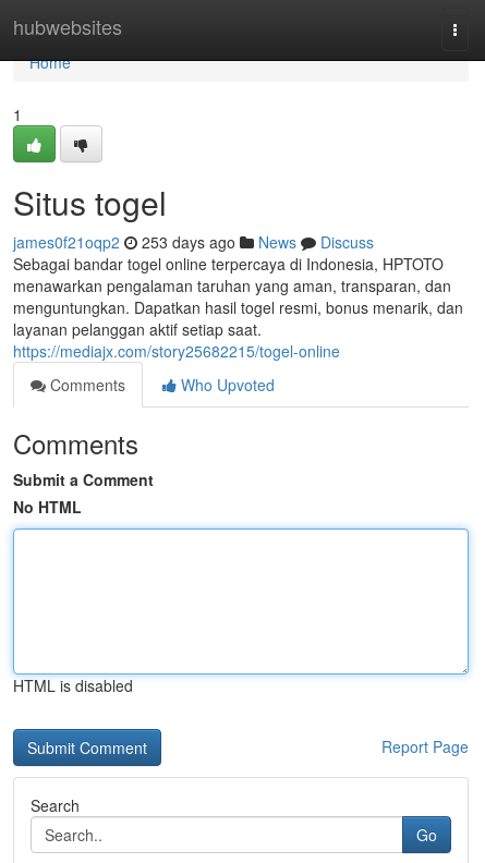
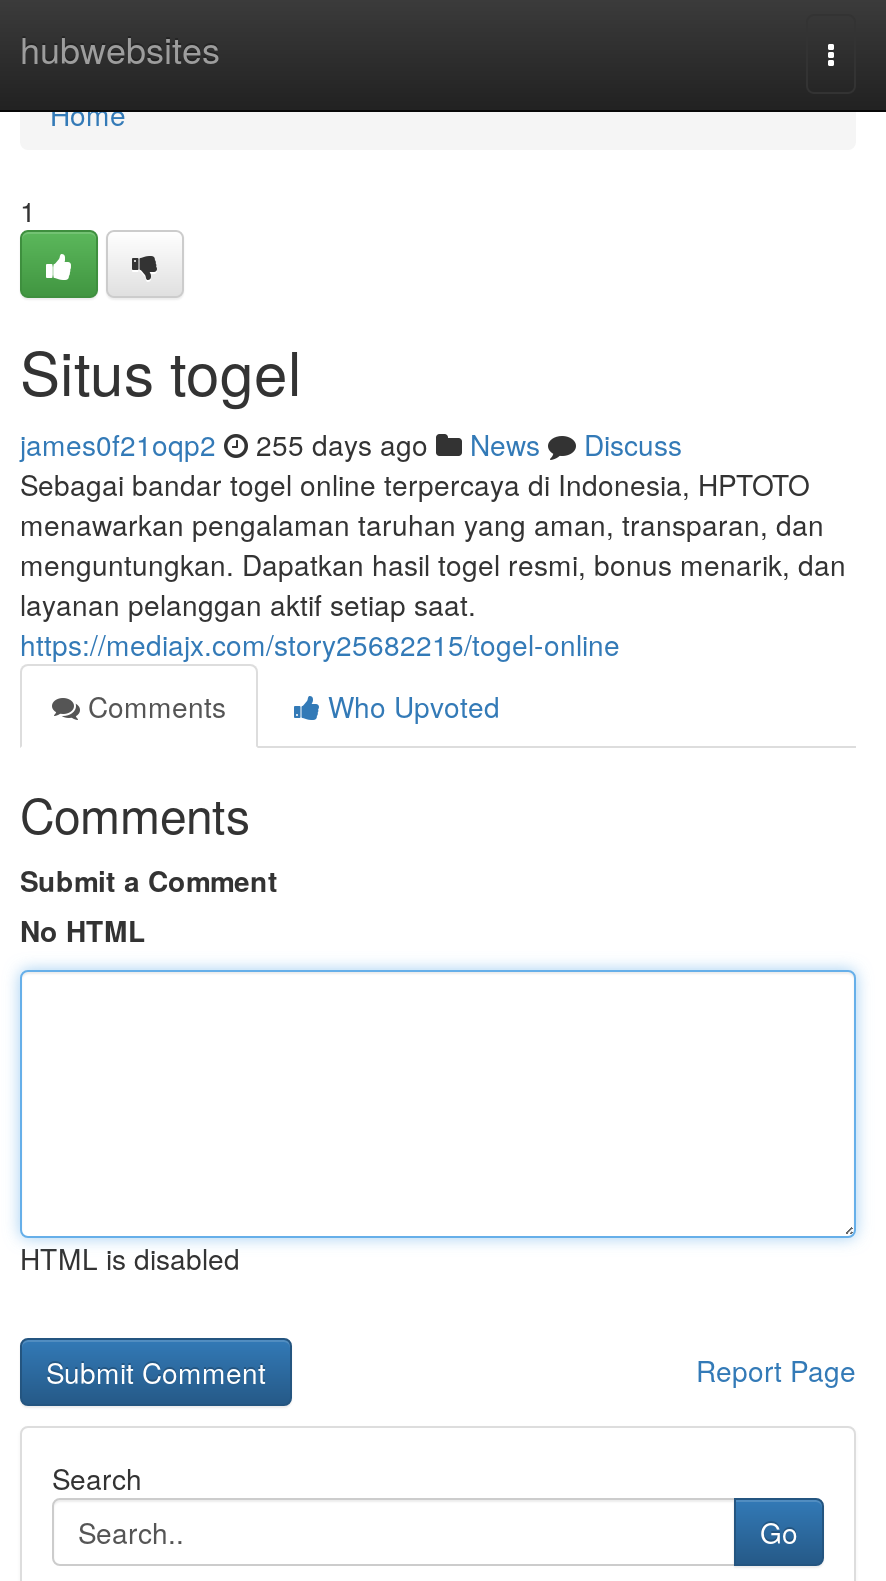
- james0f21oqp2 253 days ago News Discuss
+ james0f21oqp2 255 days ago News Discuss
